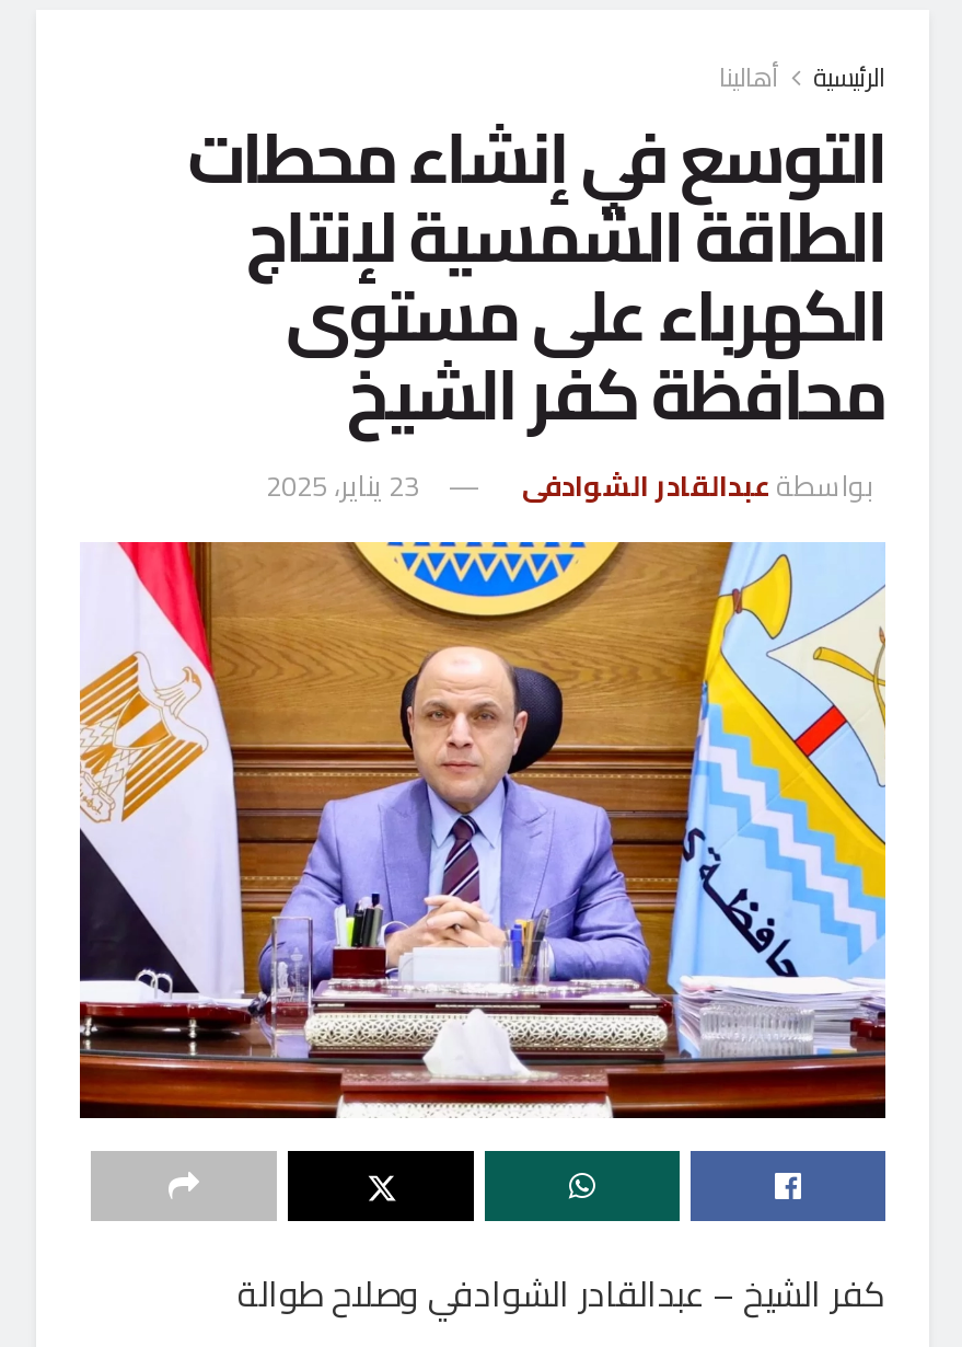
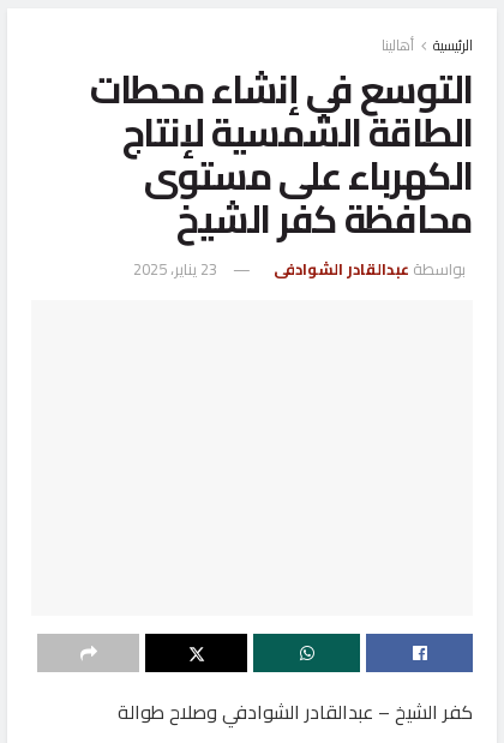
- [image]
